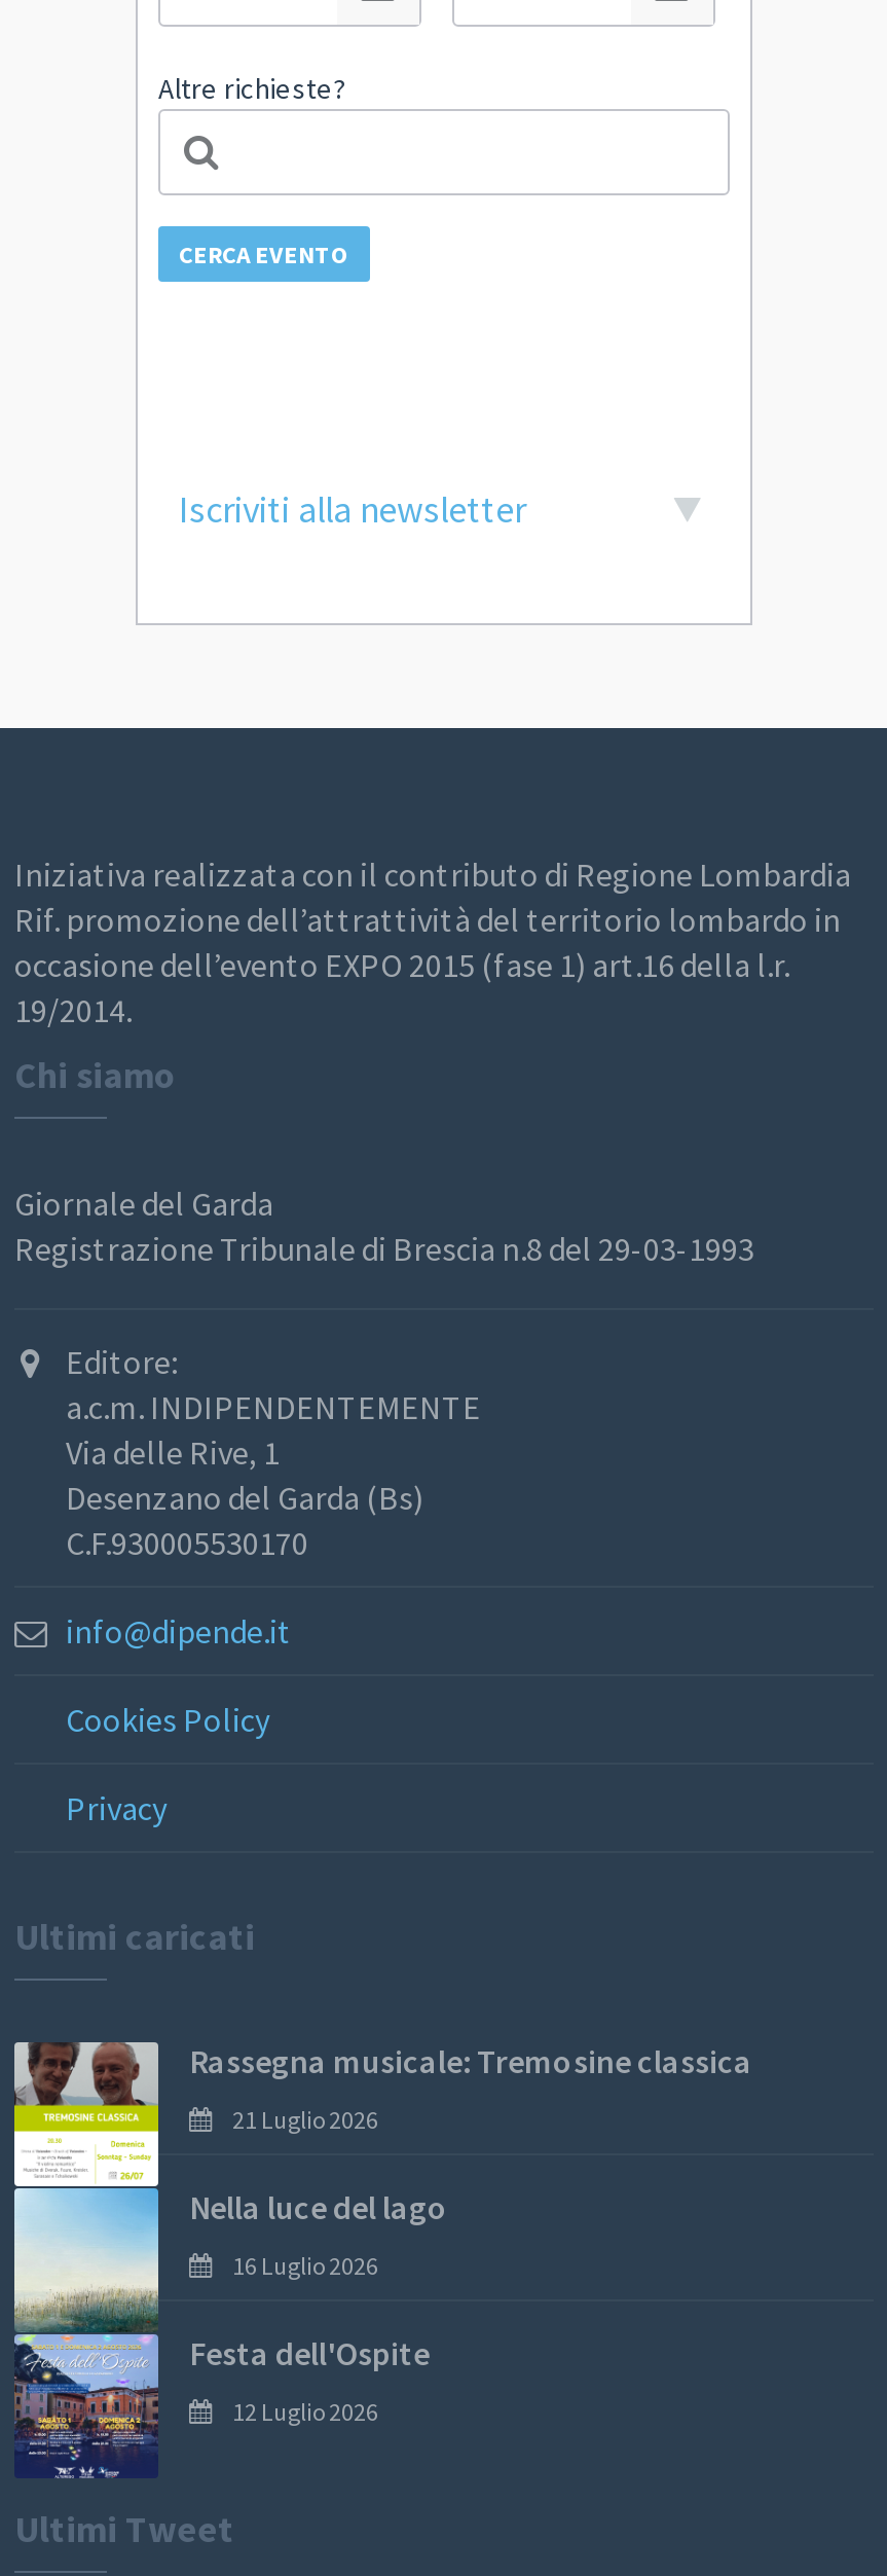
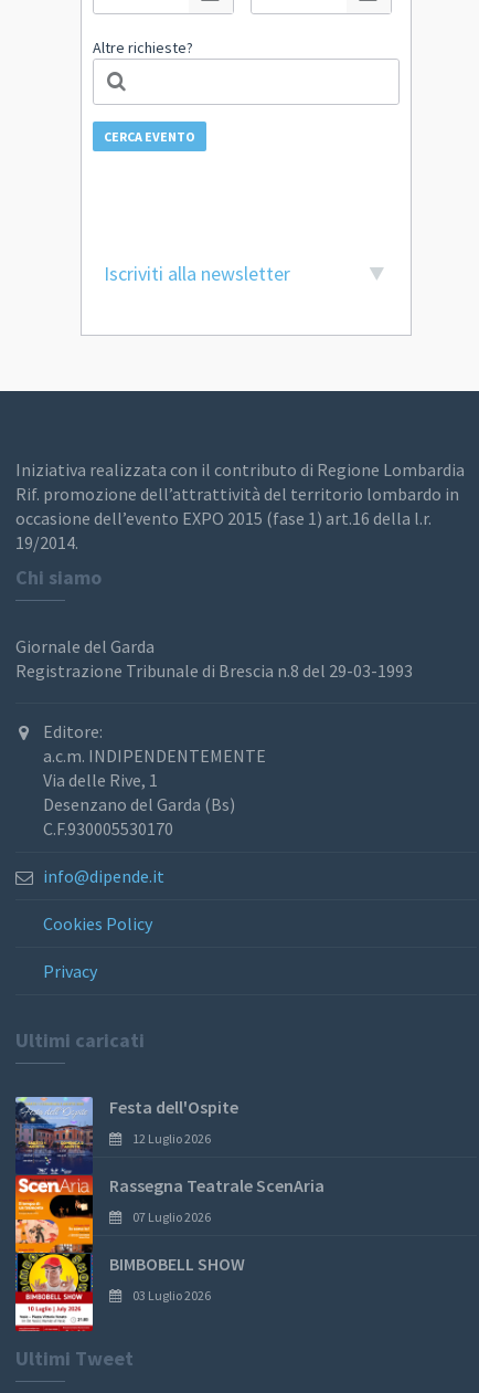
- [image]
+ [image]

- Rassegna musicale: Tremosine classica
- 21 Luglio 2026
- Nella luce del lago
- 16 Luglio 2026

moved up: Festa dell'Ospite | 12 Luglio 2026

+ Rassegna Teatrale ScenAria
+ 07 Luglio 2026
+ BIMBOBELL SHOW
+ 03 Luglio 2026
